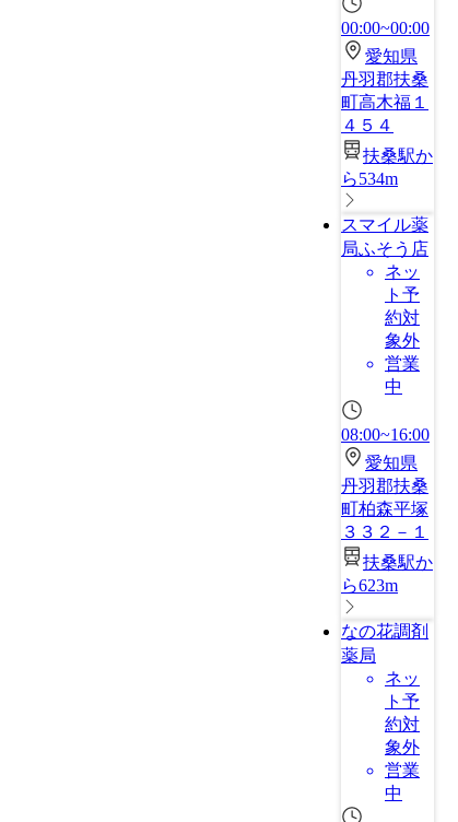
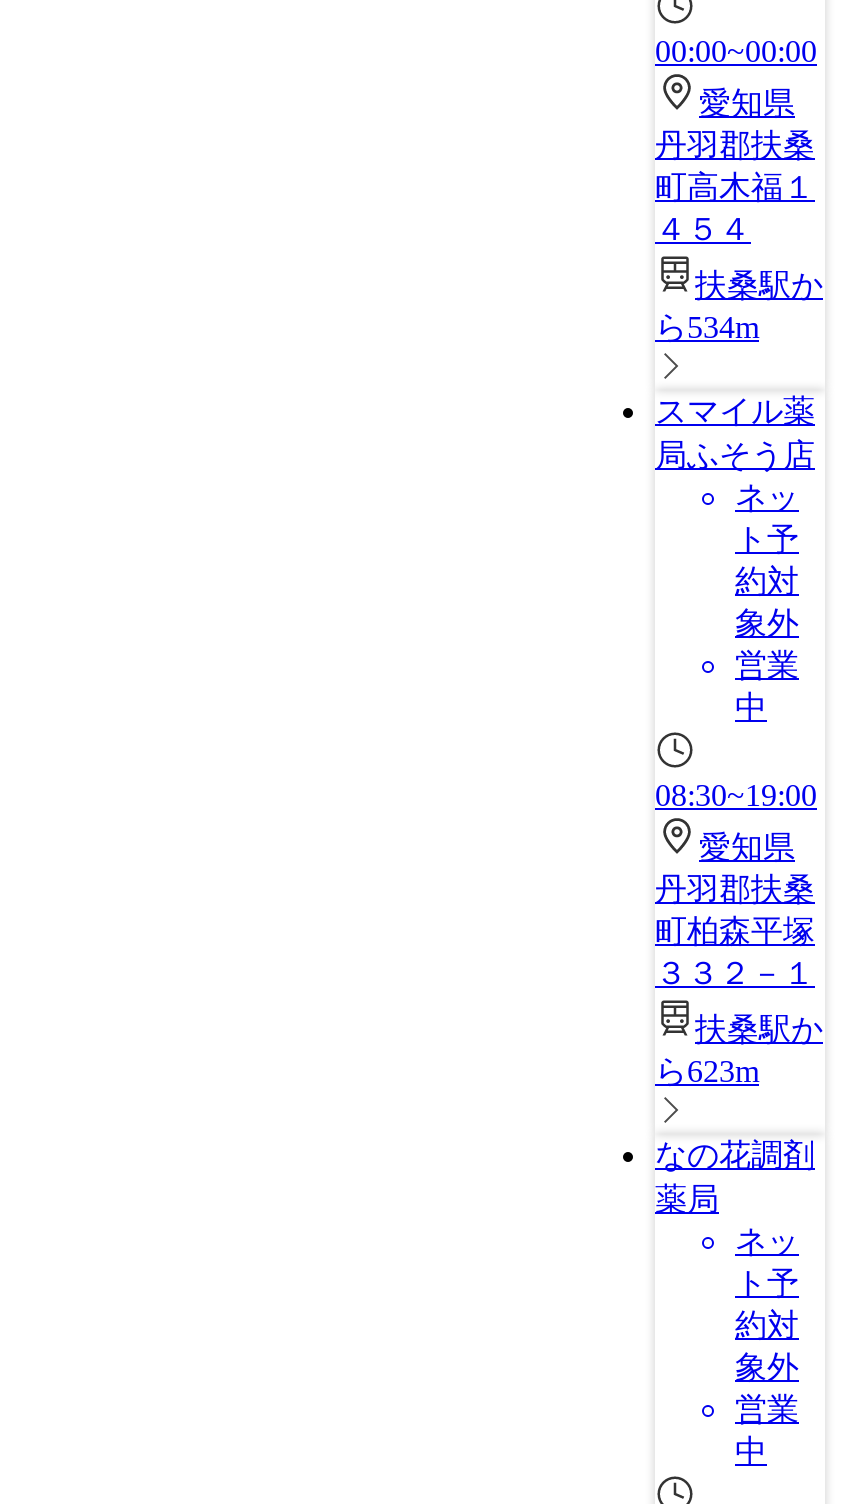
- 08:00~16:00
+ 08:30~19:00
